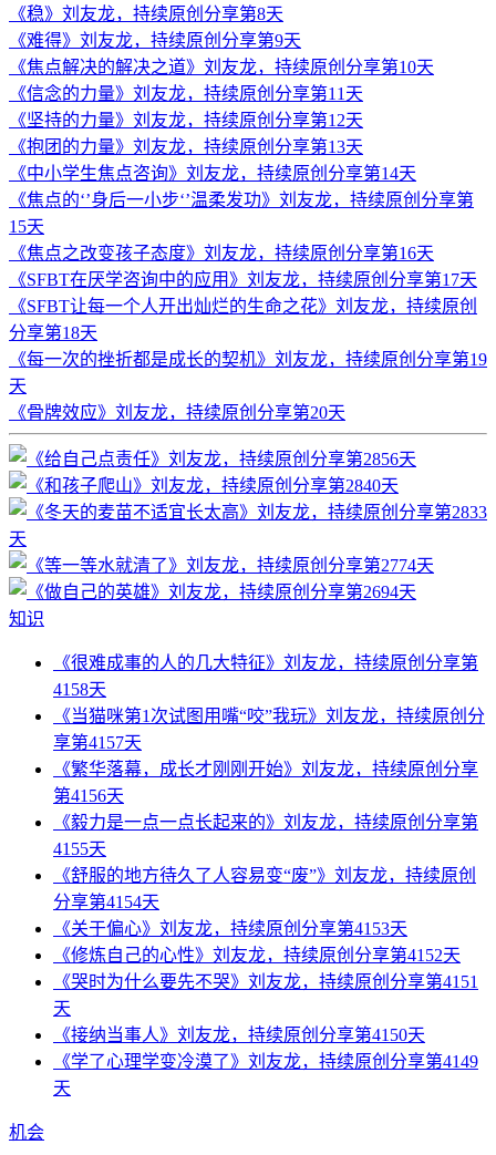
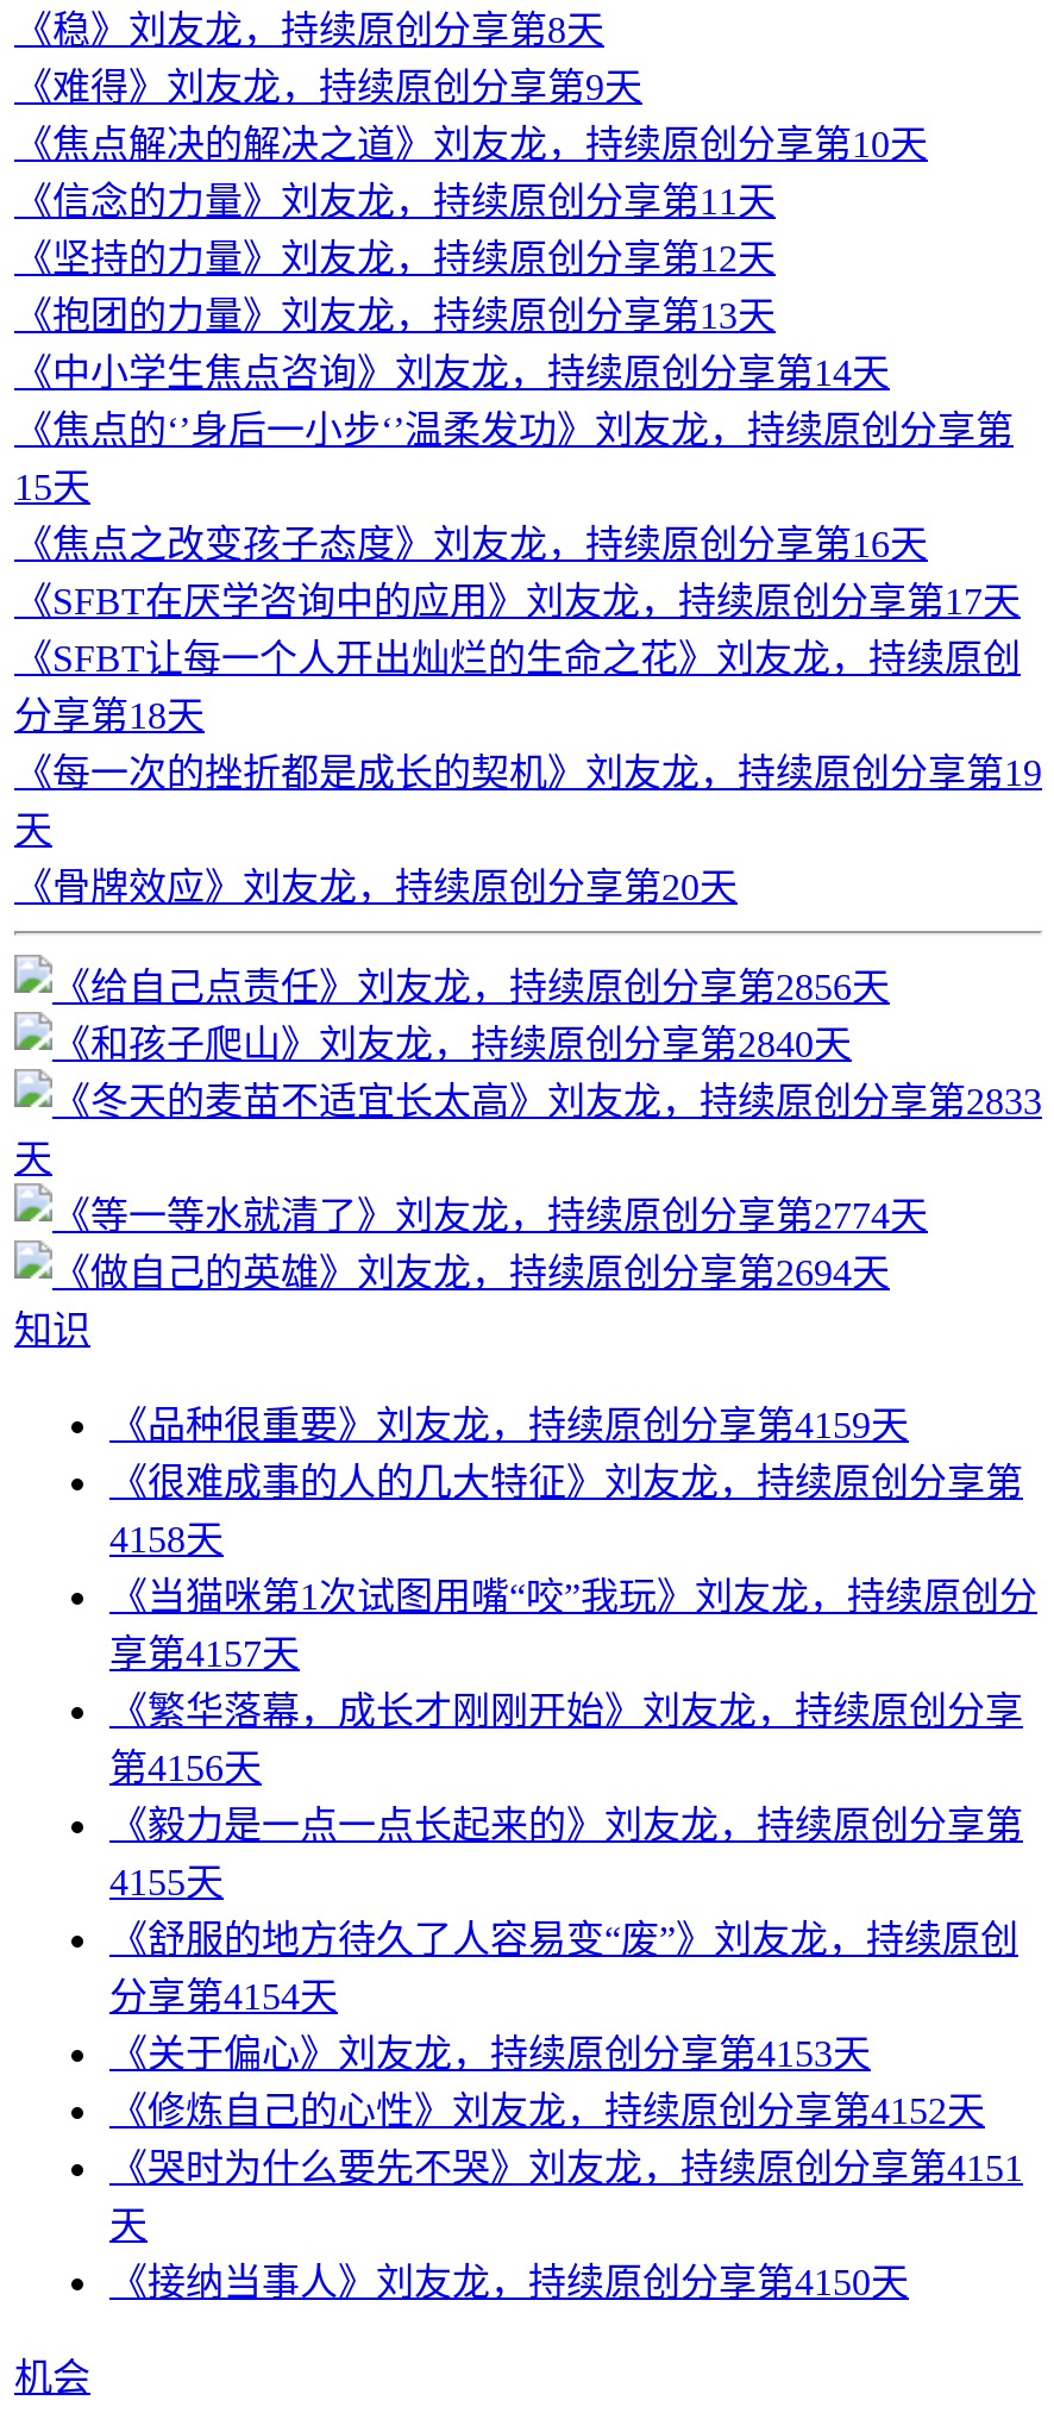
+ 《品种很重要》刘友龙，持续原创分享第4159天

moved down: 《很难成事的人的几大特征》刘友龙，持续原创分享第 | 4158天 | 《当猫咪第1次试图用嘴“咬”我玩》刘友龙，持续原创分 | ... | 天 | 《接纳当事人》刘友龙，持续原创分享第4150天

- 《学了心理学变冷漠了》刘友龙，持续原创分享第4149
- 天
